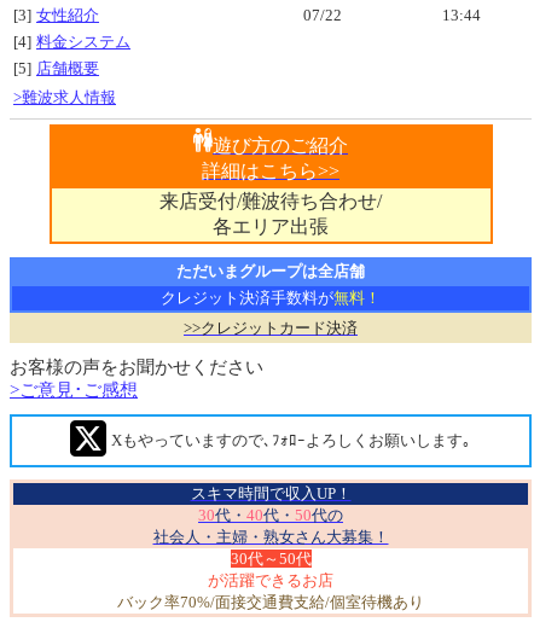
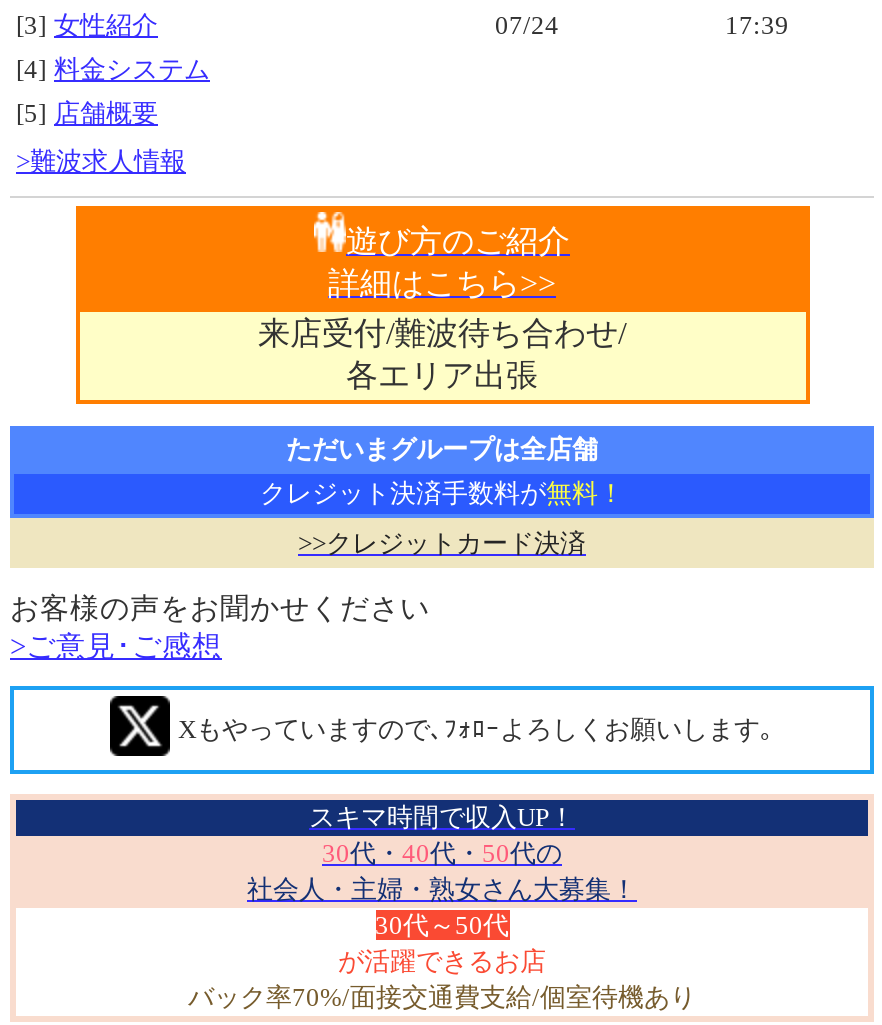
- 07/22
+ 07/24

- 13:44
+ 17:39
